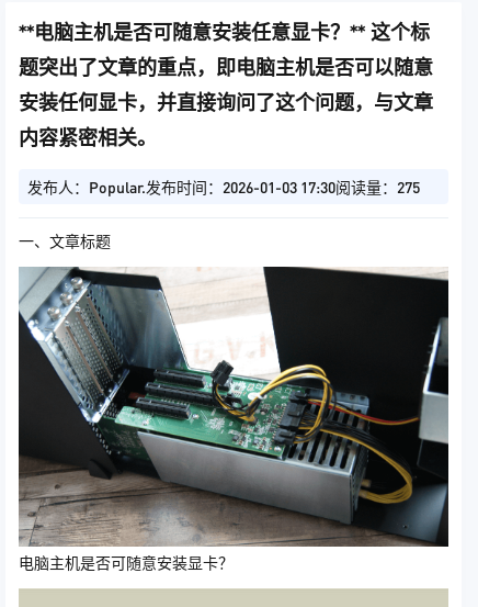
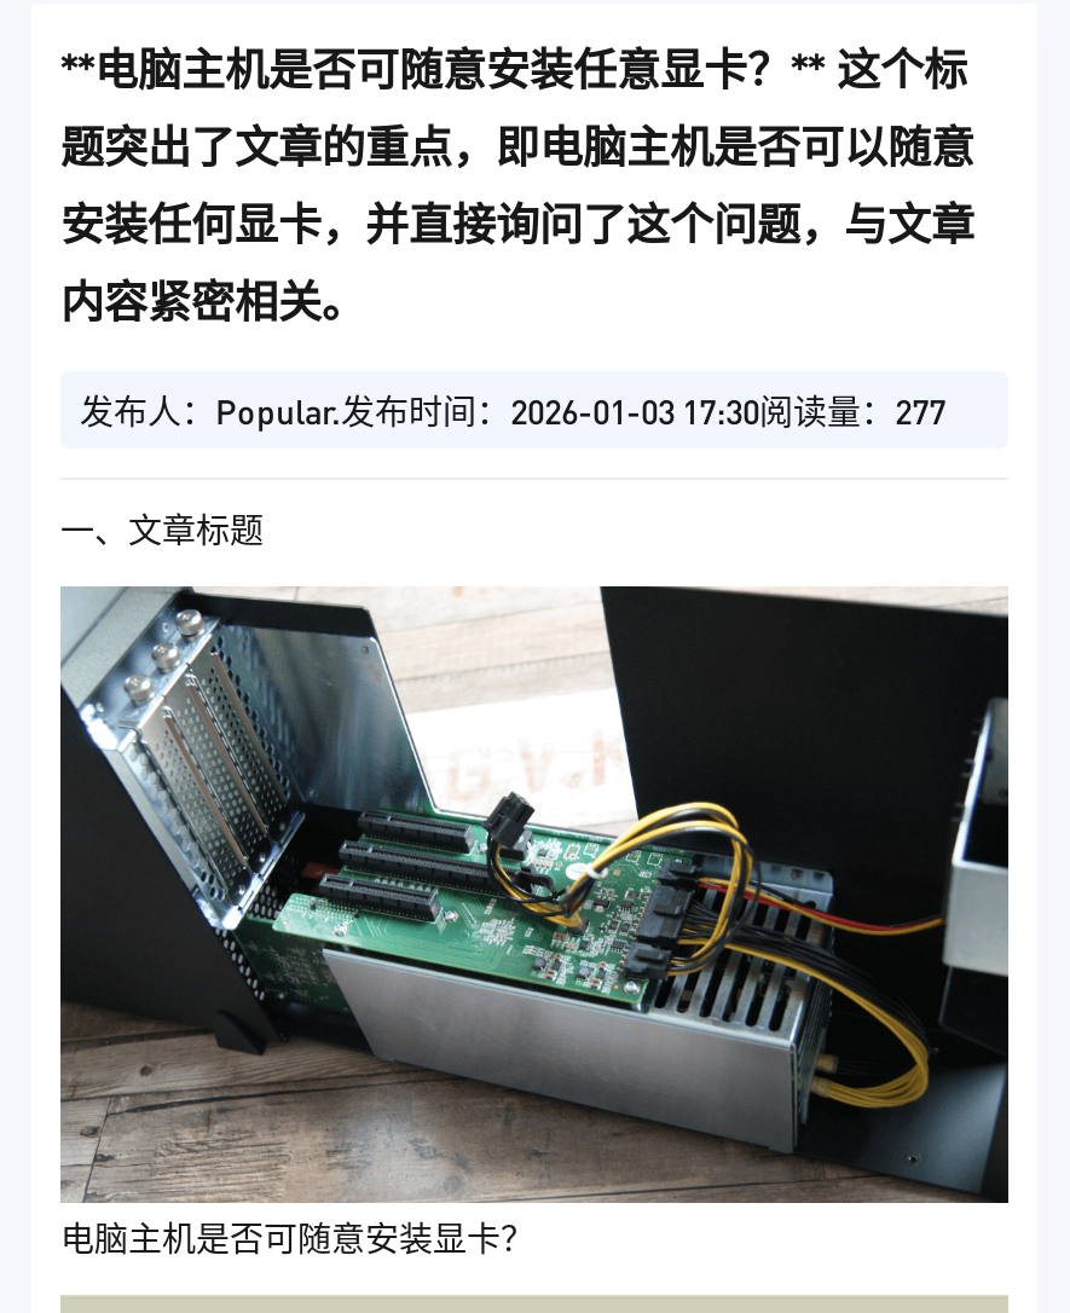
- 发布人：Popular.发布时间：2026-01-03 17:30阅读量：275
+ 发布人：Popular.发布时间：2026-01-03 17:30阅读量：277
